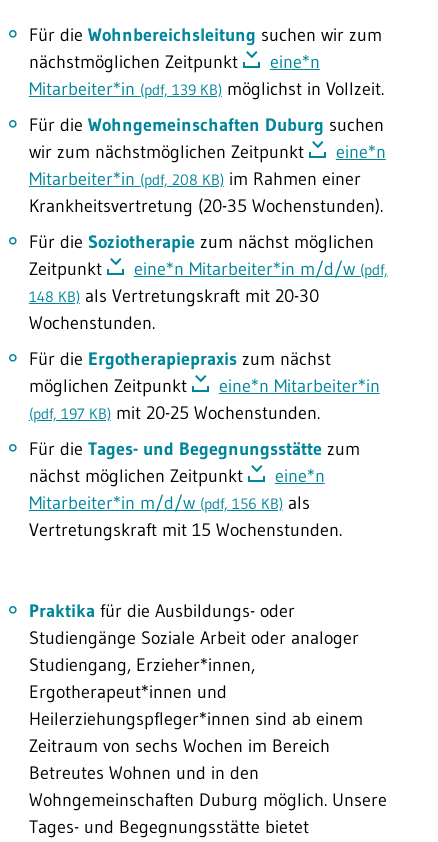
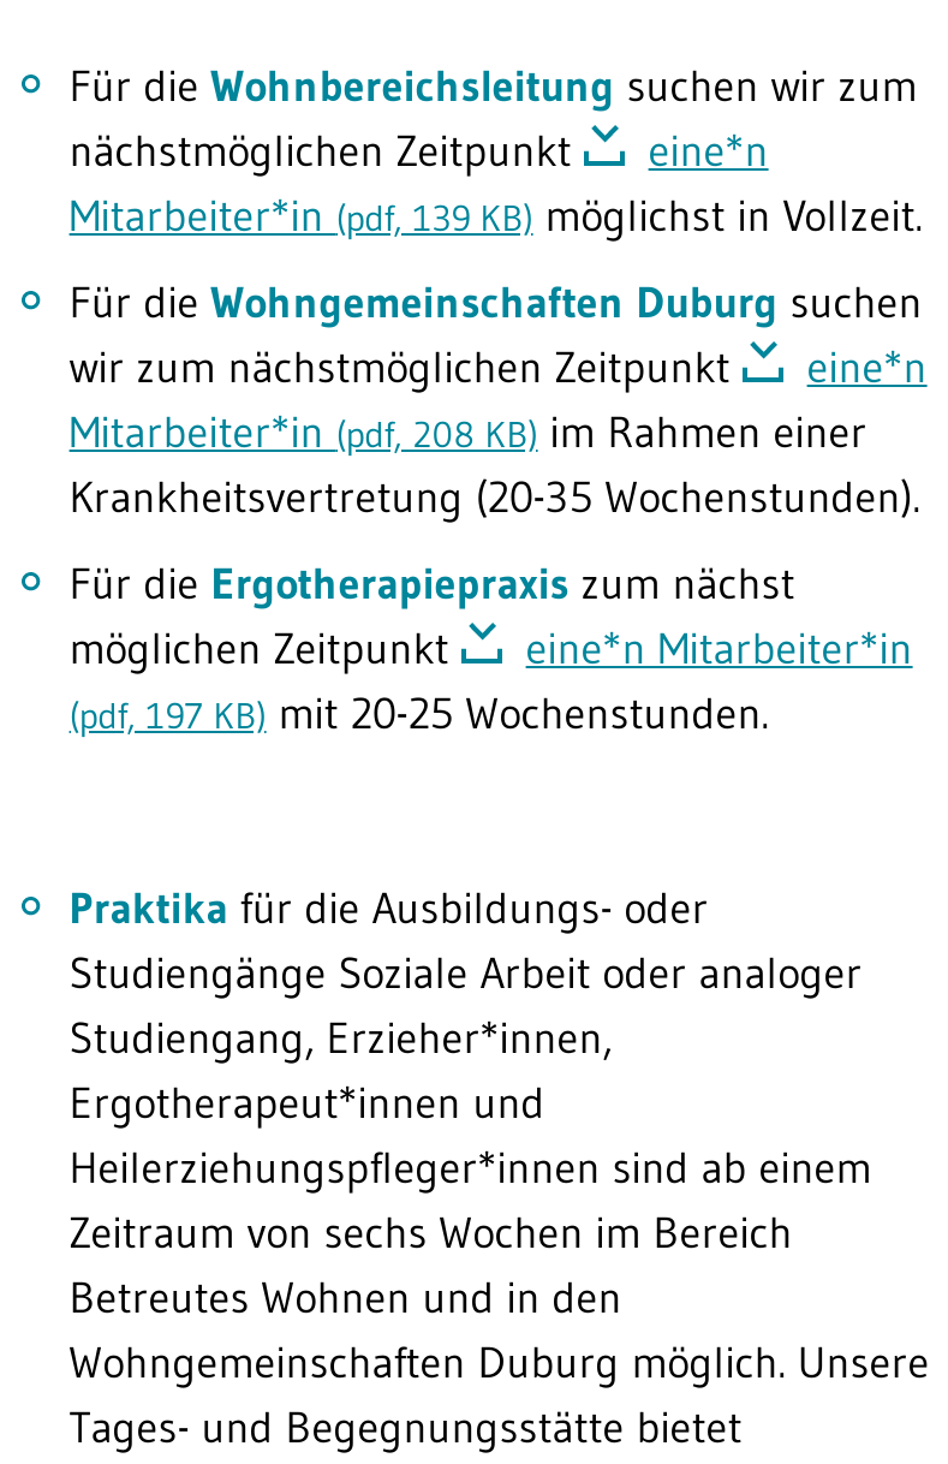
- Für die Soziotherapie zum nächst möglichen
- Zeitpunkt
- eine*n Mitarbeiter*in m/d/w (pdf,
- 148 KB) als Vertretungskraft mit 20-30
- Wochenstunden.

- Für die Tages- und Begegnungsstätte zum
- nächst möglichen Zeitpunkt
- eine*n
- Mitarbeiter*in m/d/w (pdf, 156 KB) als
- Vertretungskraft mit 15 Wochenstunden.
